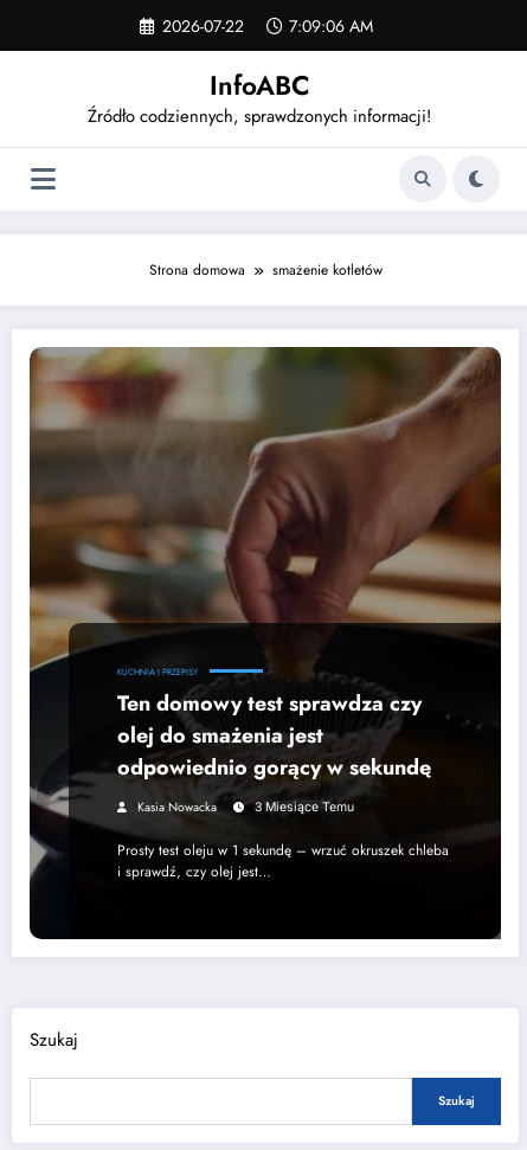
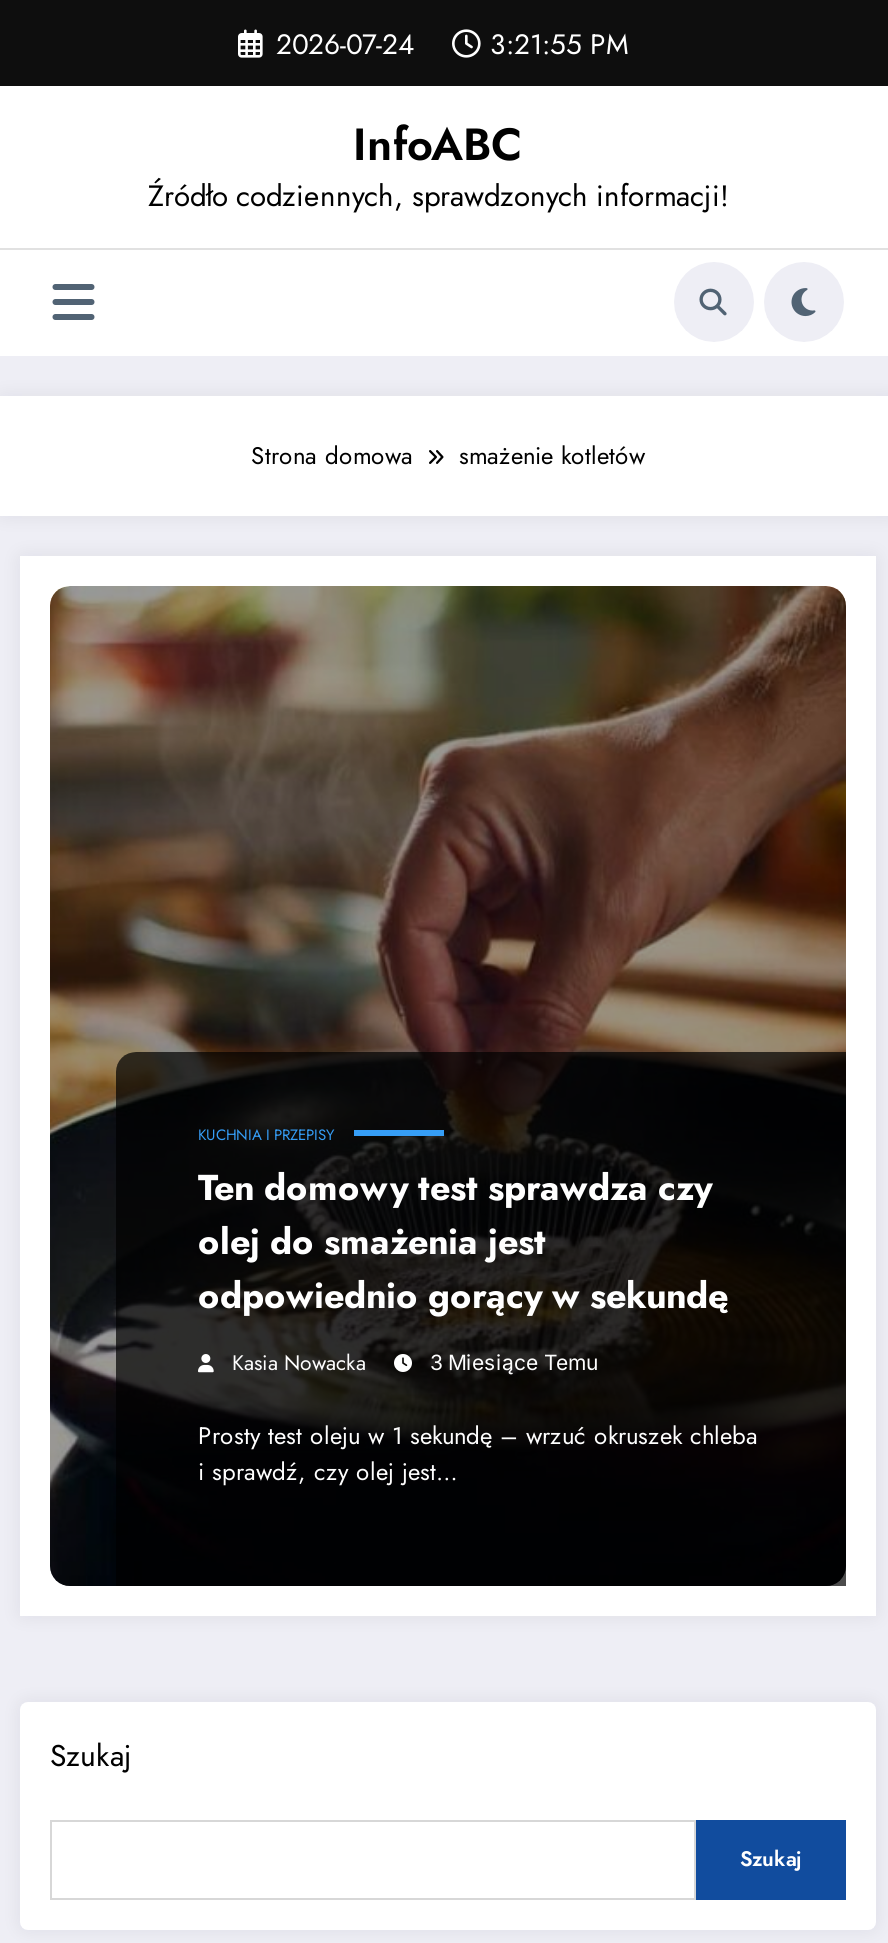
- 2026-07-22
- 7:09:06 AM
+ 2026-07-24
+ 3:21:55 PM
